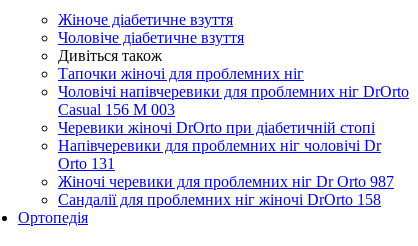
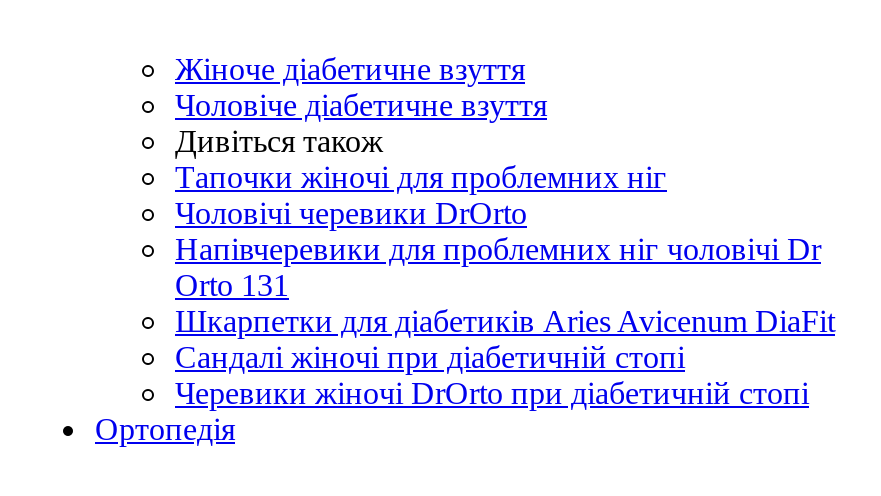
- Чоловічі напівчеревики для проблемних ніг DrOrto
- Casual 156 M 003
+ Чоловічі черевики DrOrto

moved down: Черевики жіночі DrOrto при діабетичній стопі

moved up: Напівчеревики для проблемних ніг чоловічі Dr | Orto 131

- Жіночі черевики для проблемних ніг Dr Orto 987
- Сандалії для проблемних ніг жіночі DrOrto 158
+ Шкарпетки для діабетиків Aries Avicenum DiaFit
+ Сандалі жіночі при діабетичній стопі
